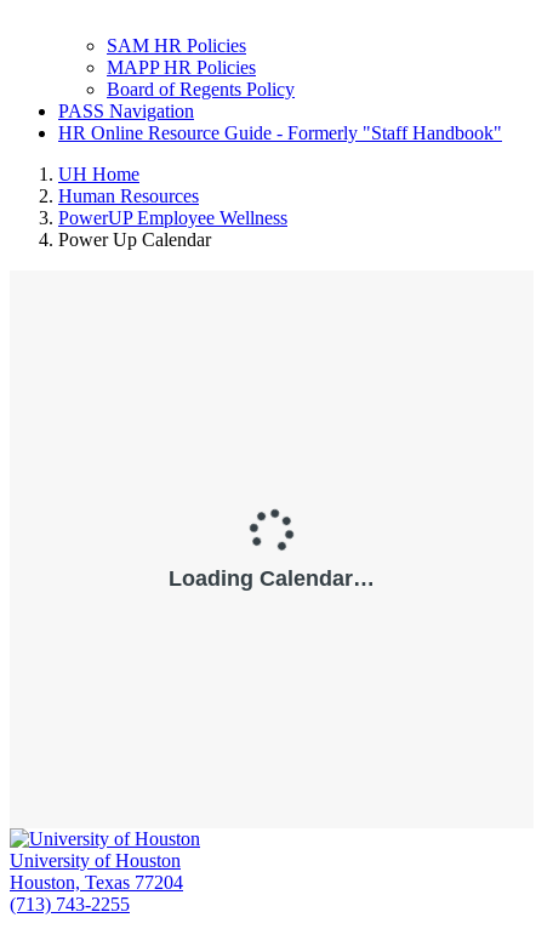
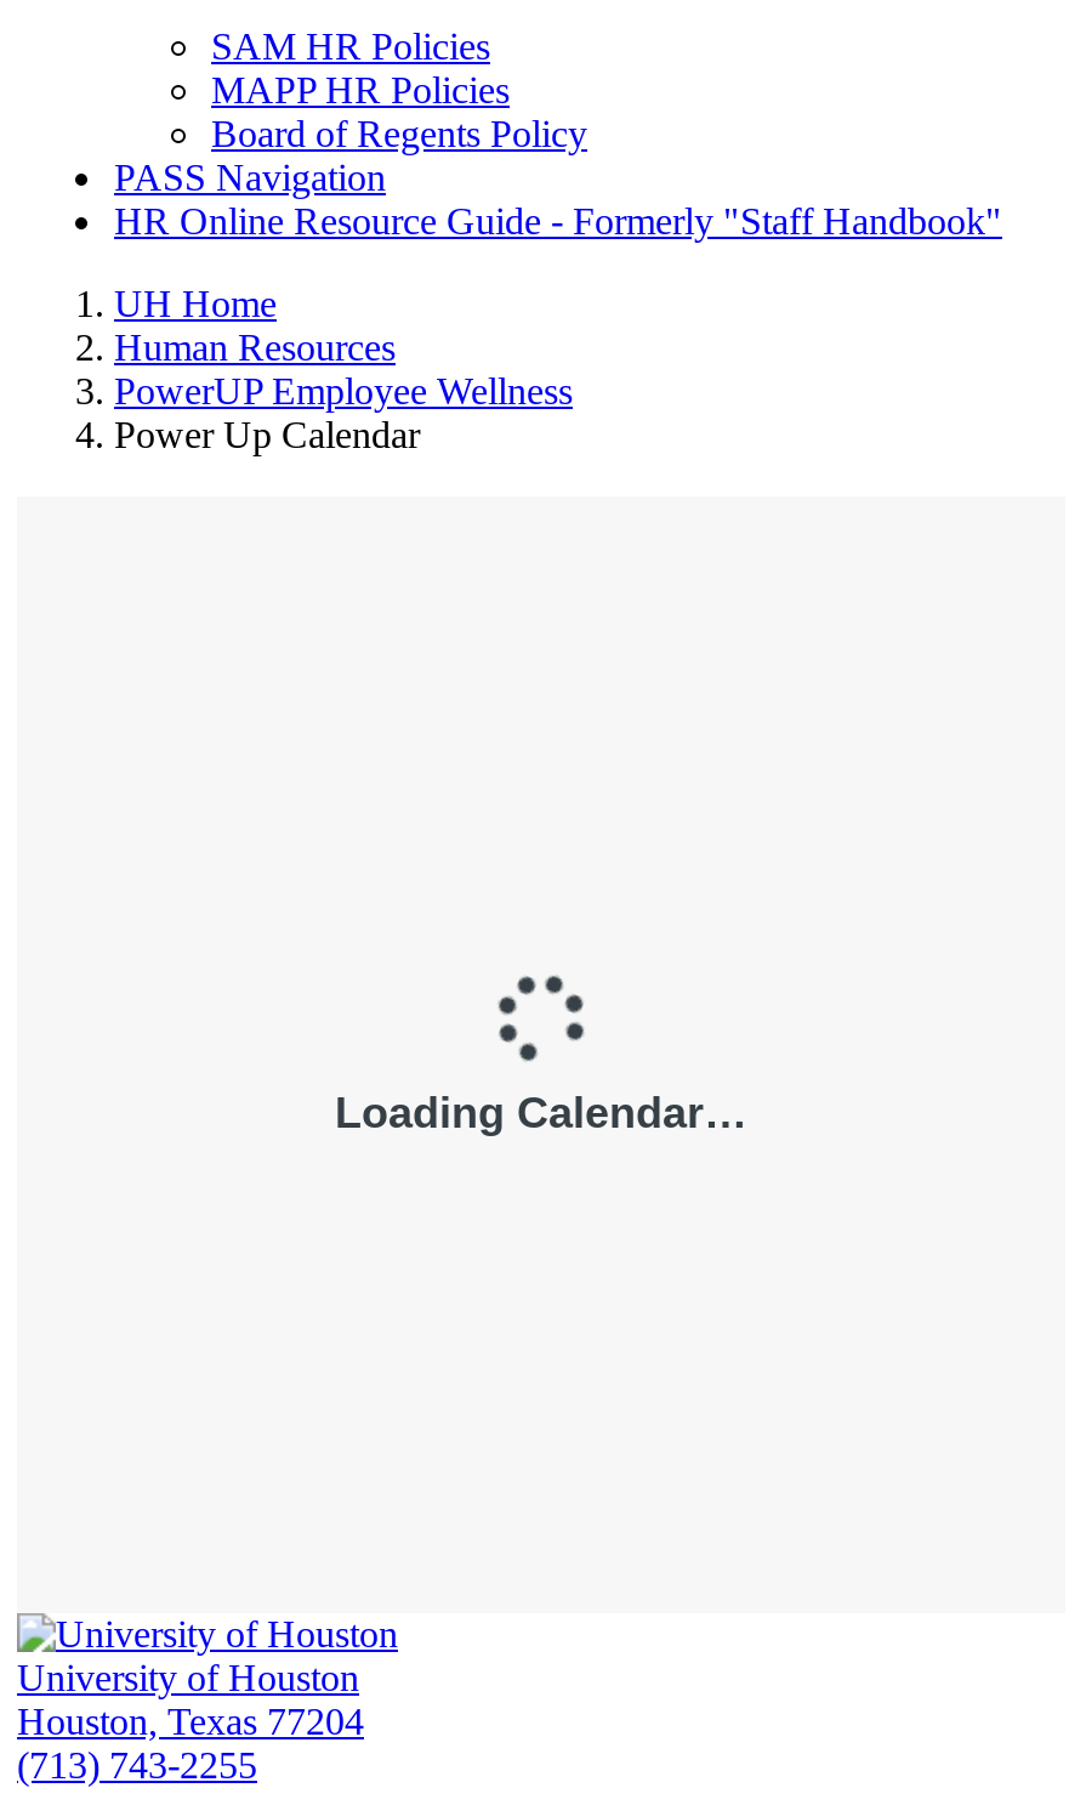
- [image]
+ [image]
